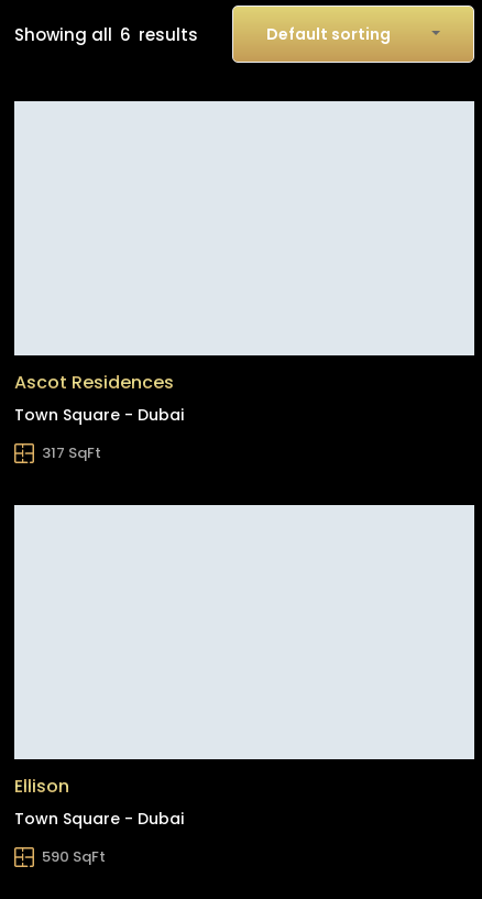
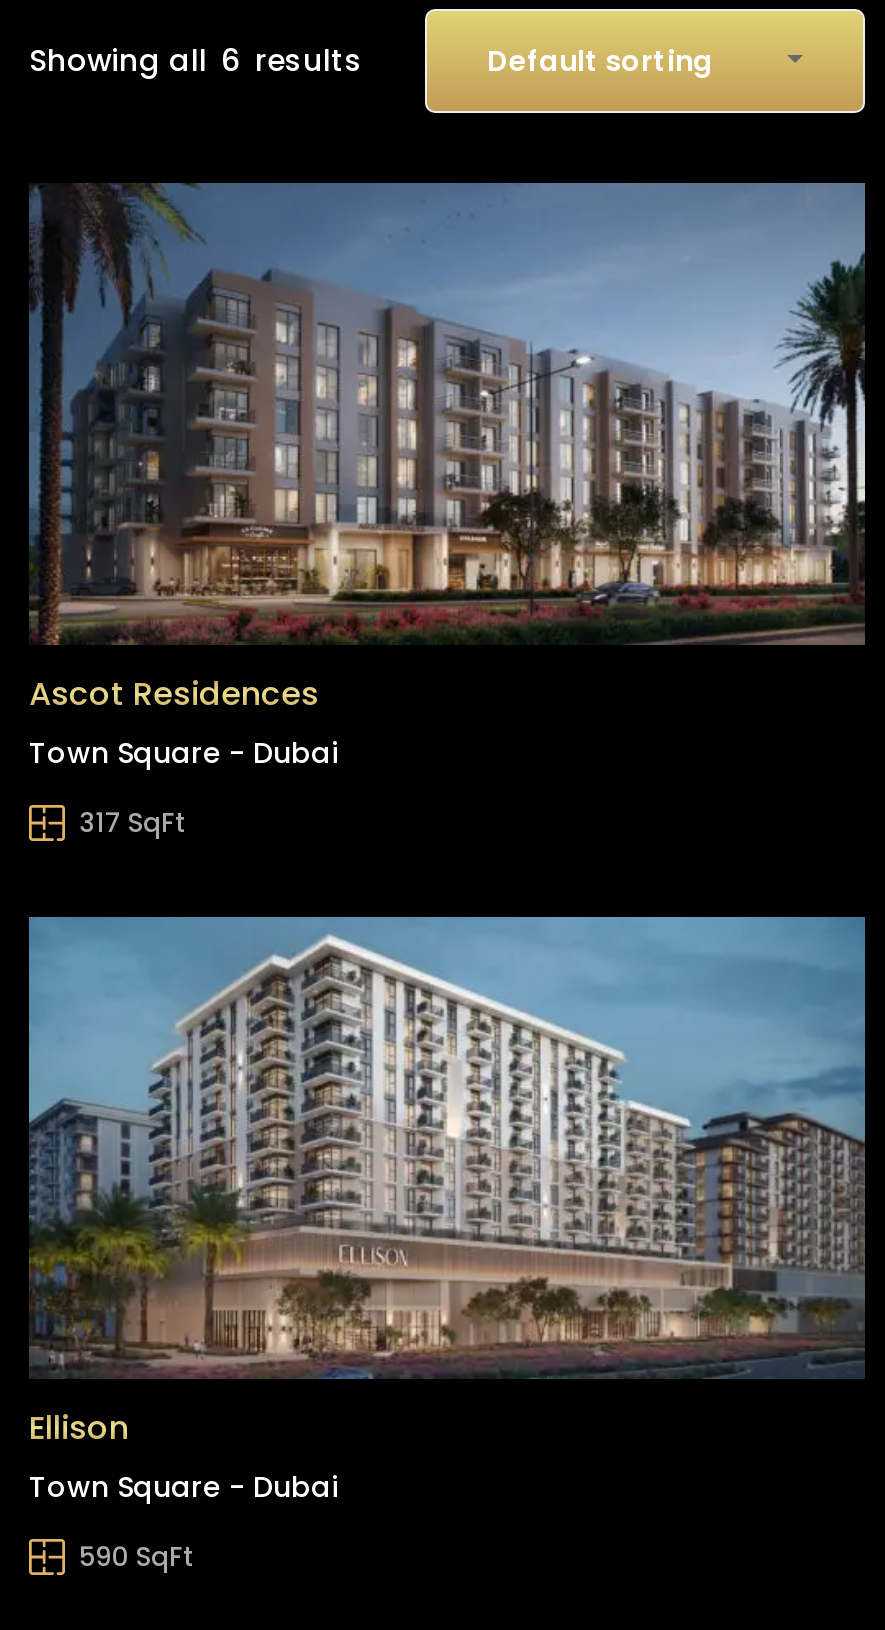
+ [image]

+ [image]
